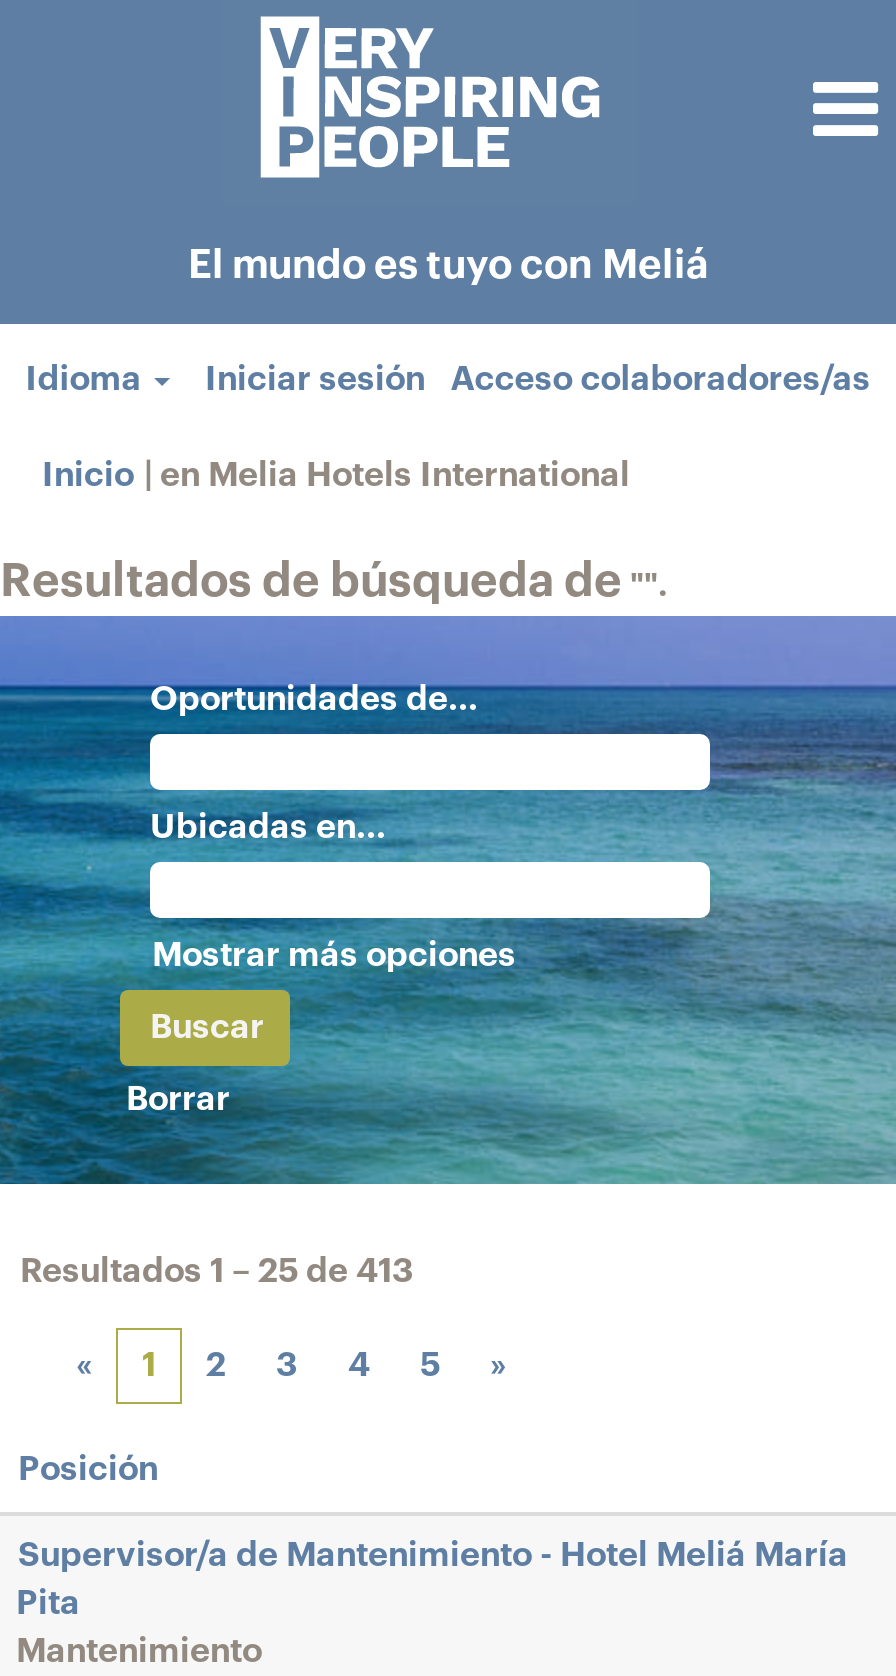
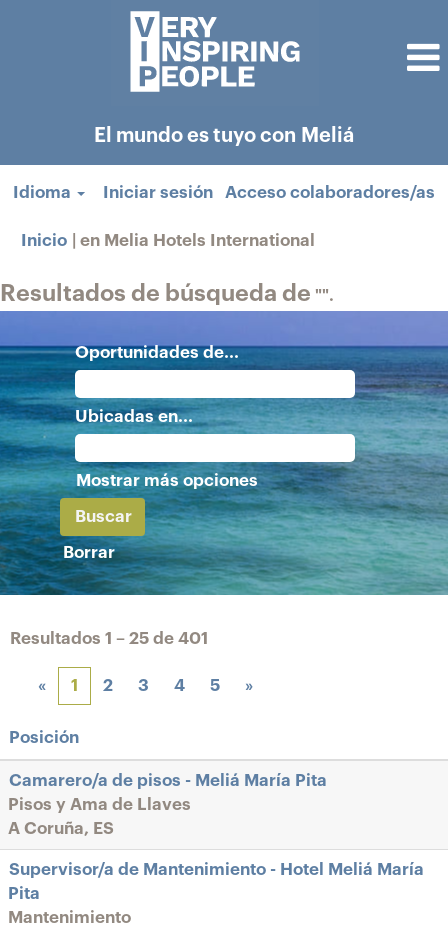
- Resultados 1 – 25 de 413
+ Resultados 1 – 25 de 401

+ Camarero/a de pisos - Meliá María Pita
+ Pisos y Ama de Llaves
+ A Coruña, ES
